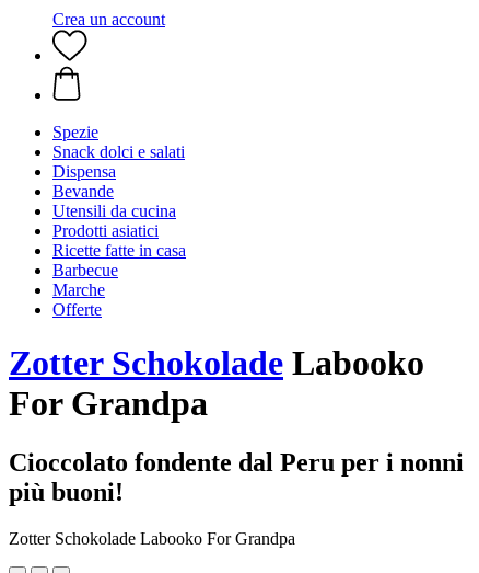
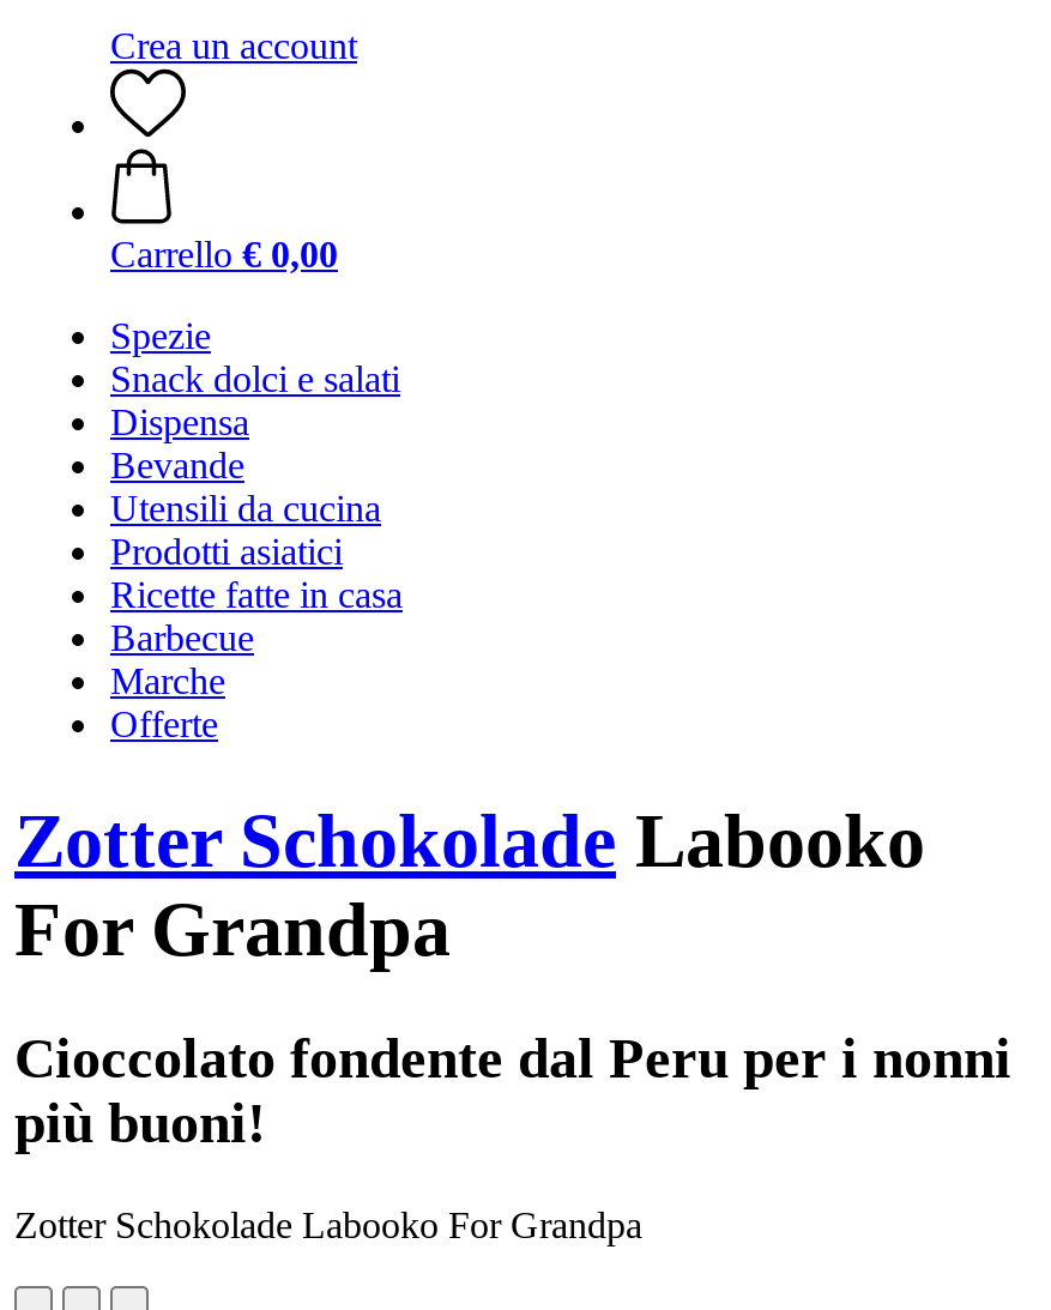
+ Carrello € 0,00
